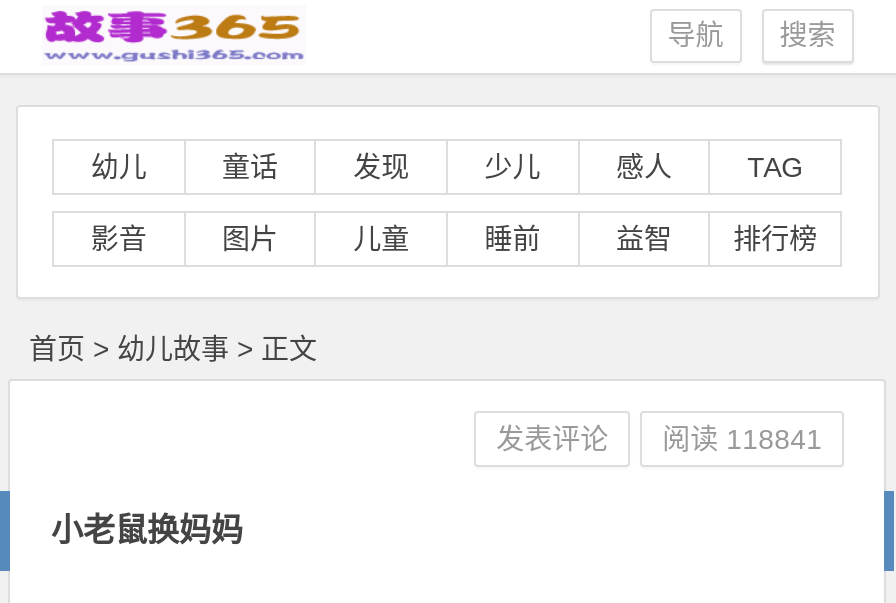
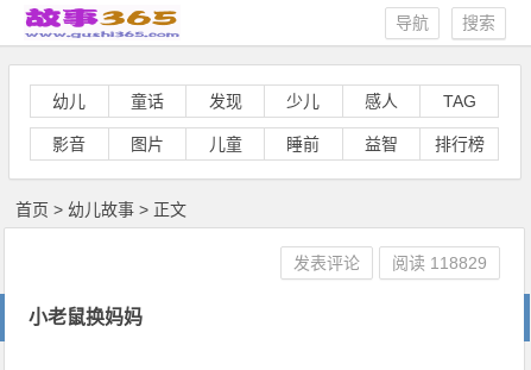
- 发表评论 阅读118841
+ 发表评论 阅读118829
